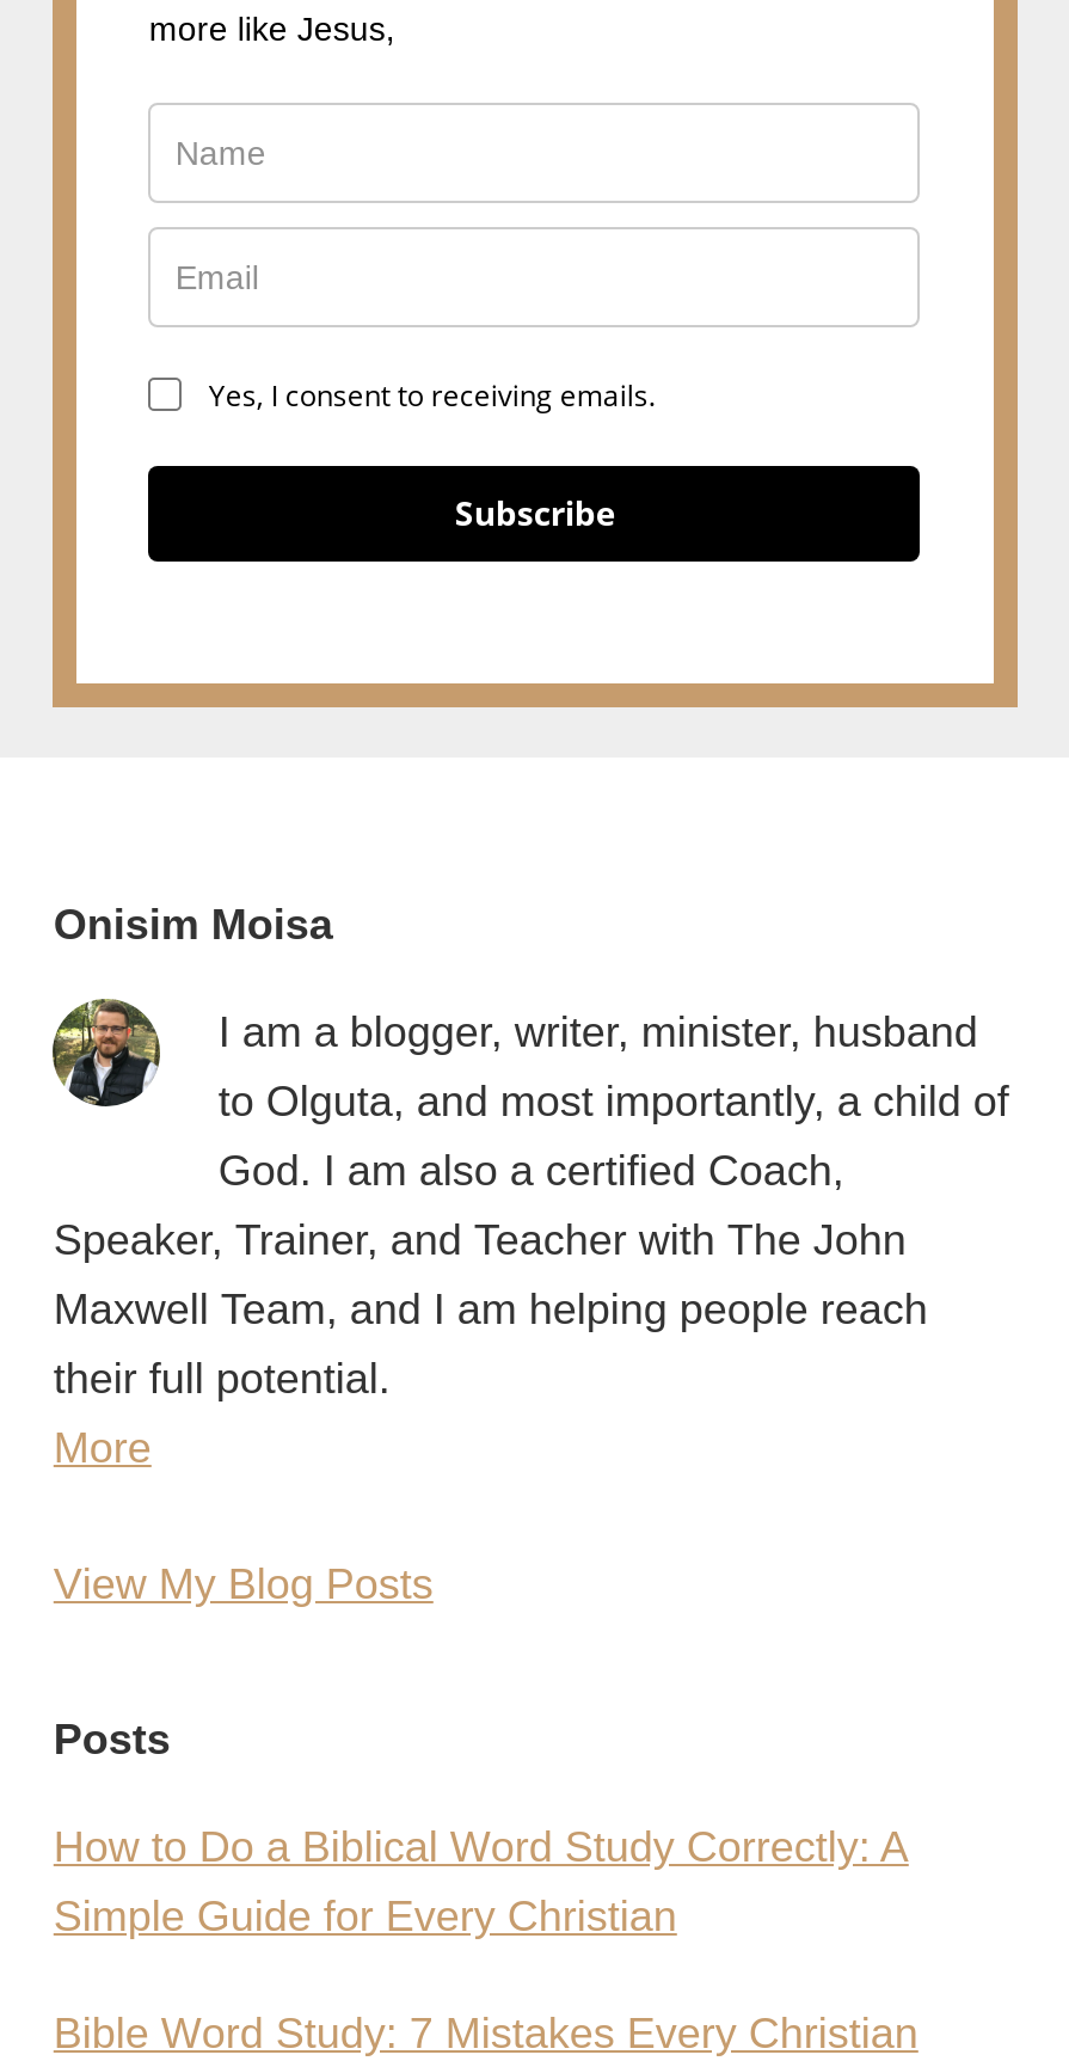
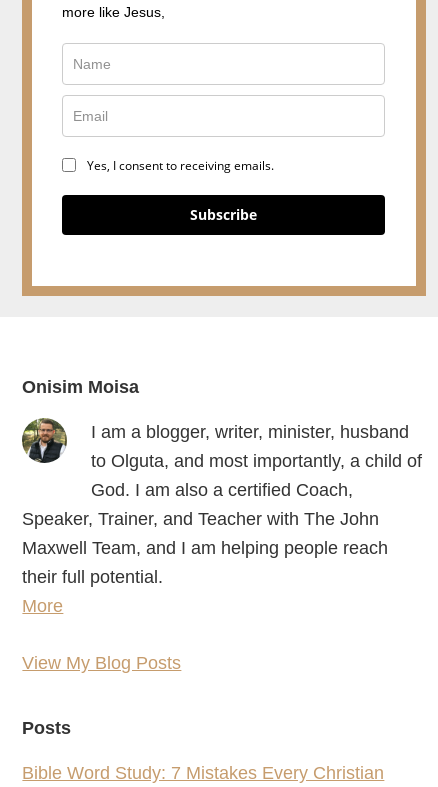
- How to Do a Biblical Word Study Correctly: A
- Simple Guide for Every Christian
